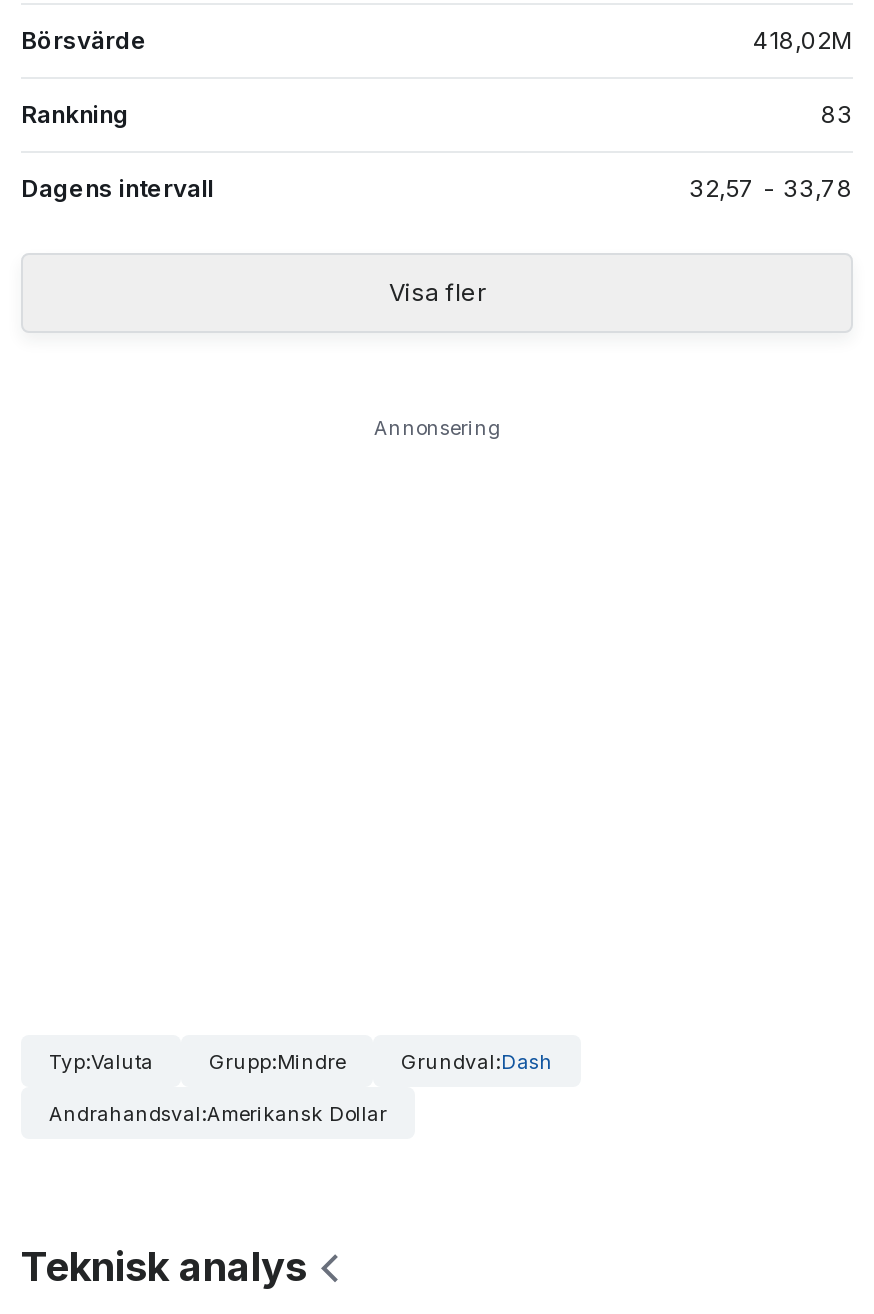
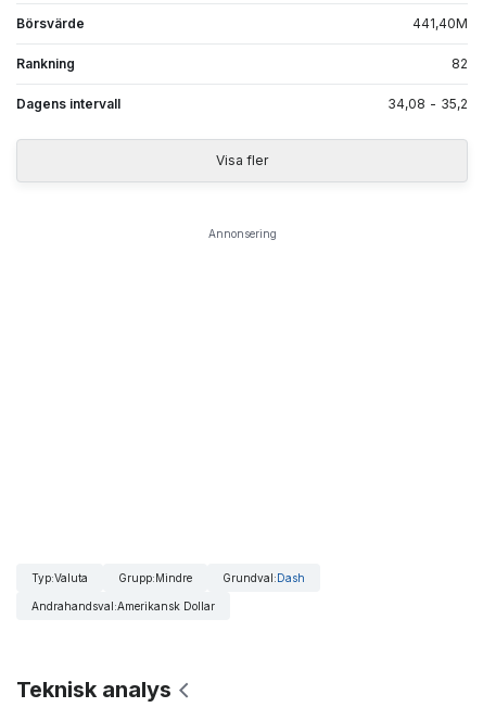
- 418,02M
+ 441,40M

- 83
+ 82

- 32,57 - 33,78
+ 34,08 - 35,2
